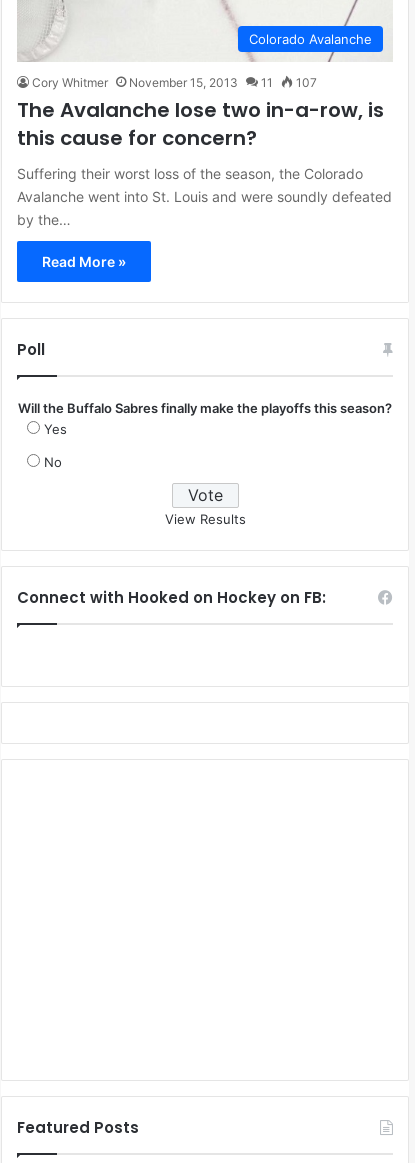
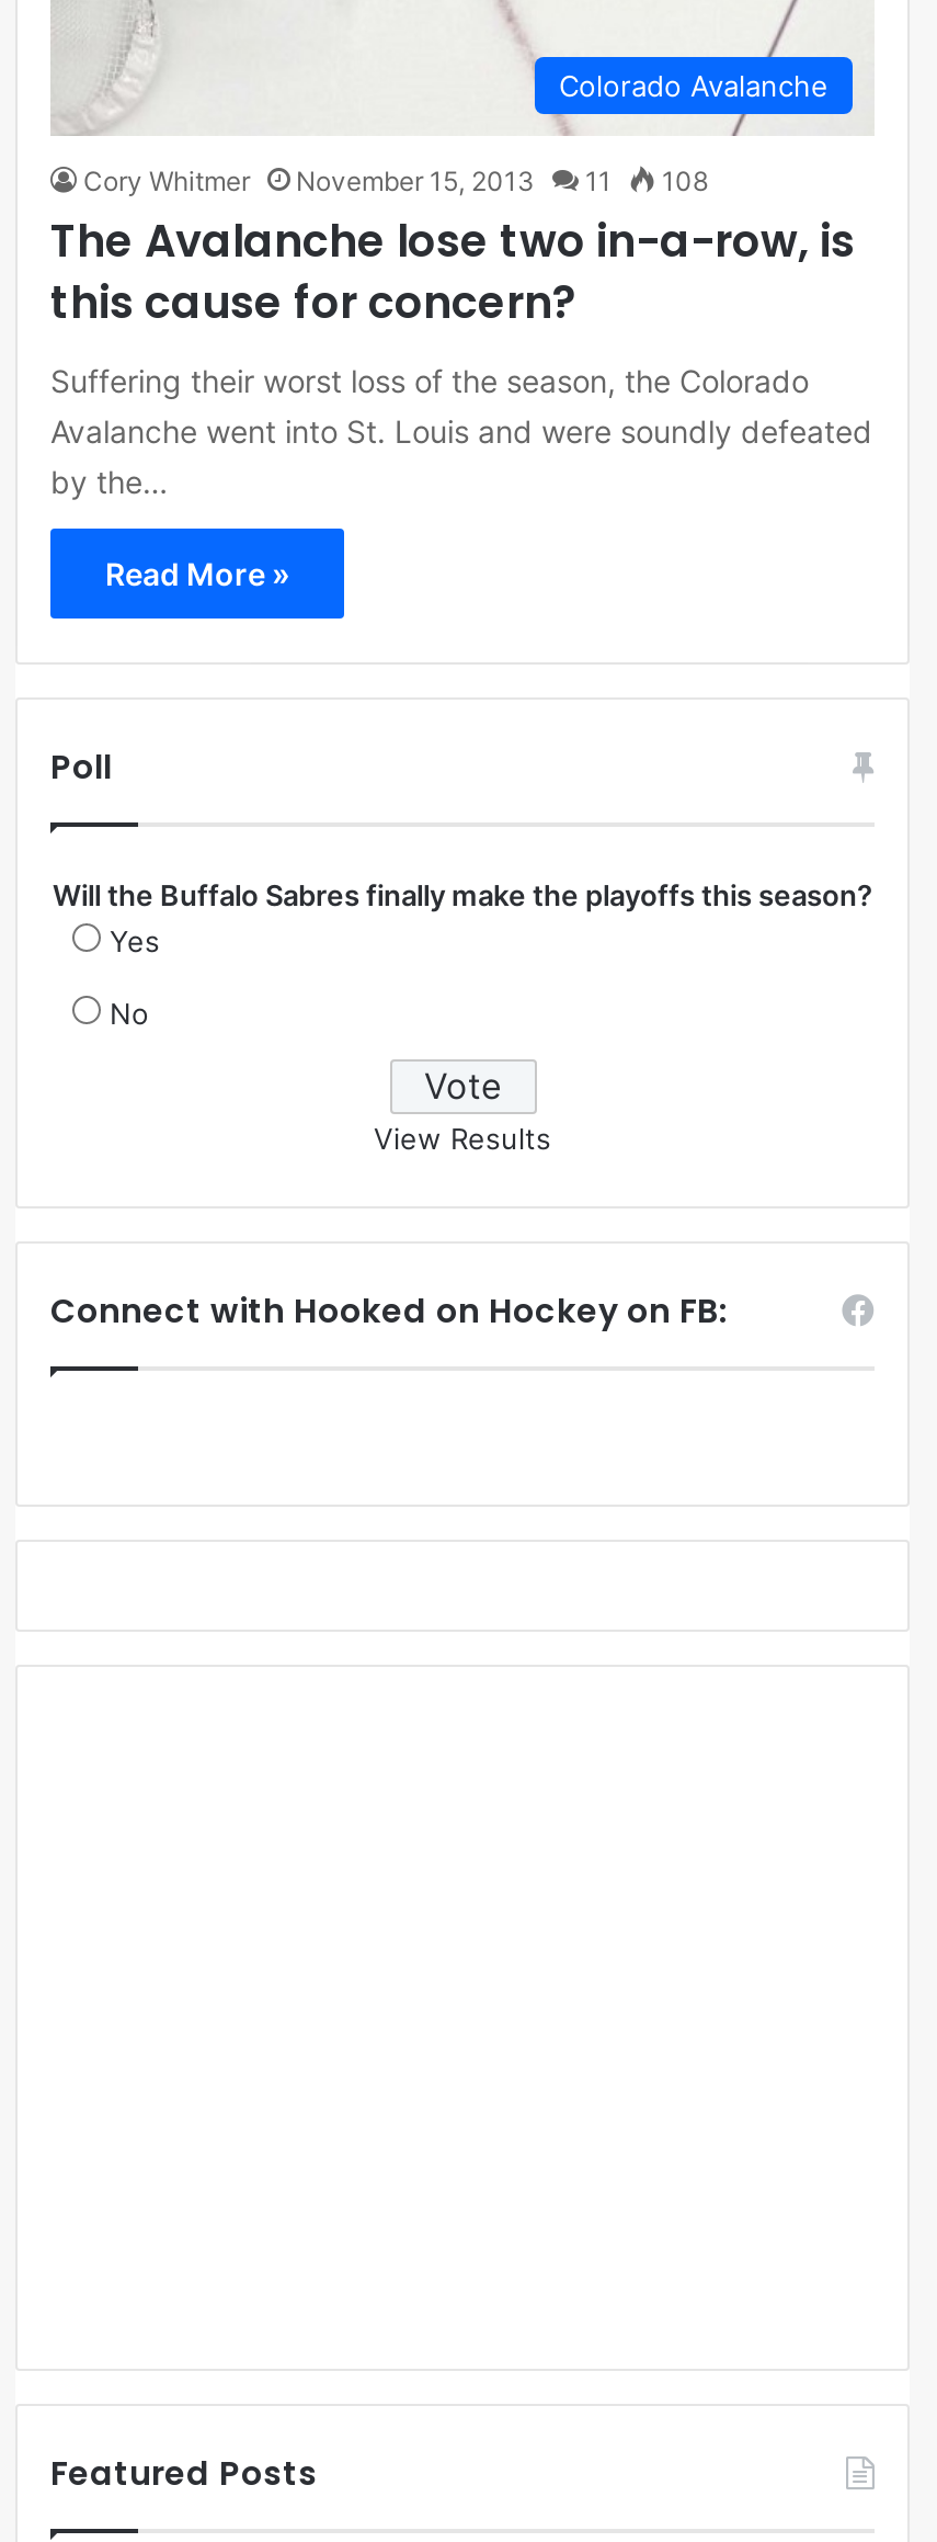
- Cory Whitmer November 15, 2013 11 107
+ Cory Whitmer November 15, 2013 11 108
